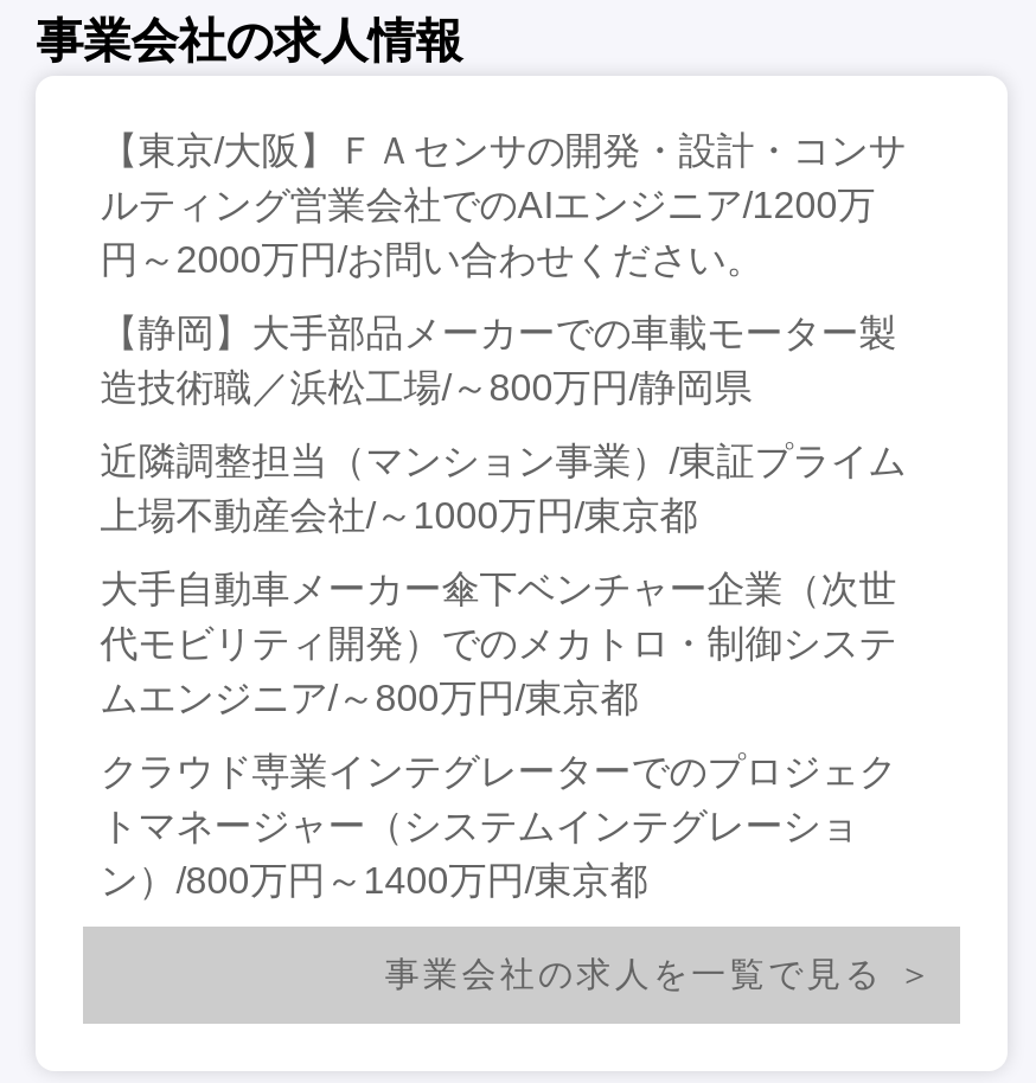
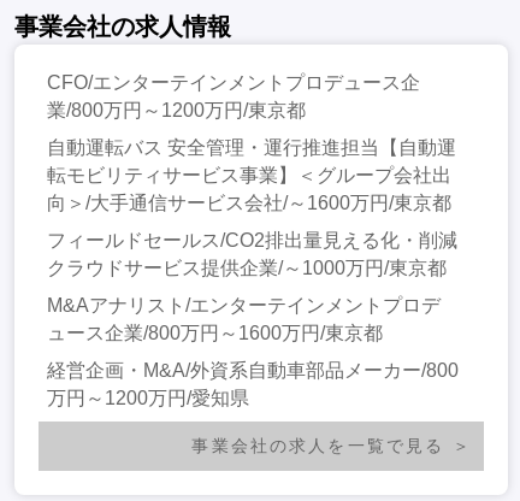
- 【東京/大阪】ＦＡセンサの開発・設計・コンサ
- ルティング営業会社でのAIエンジニア/1200万
- 円～2000万円/お問い合わせください。
+ CFO/エンターテインメントプロデュース企
+ 業/800万円～1200万円/東京都

- 【静岡】大手部品メーカーでの車載モーター製
- 造技術職／浜松工場/～800万円/静岡県
+ 自動運転バス 安全管理・運行推進担当【自動運
+ 転モビリティサービス事業】＜グループ会社出
+ 向＞/大手通信サービス会社/～1600万円/東京都

- 近隣調整担当（マンション事業）/東証プライム
- 上場不動産会社/～1000万円/東京都
+ フィールドセールス/CO2排出量見える化・削減
+ クラウドサービス提供企業/～1000万円/東京都

- 大手自動車メーカー傘下ベンチャー企業（次世
- 代モビリティ開発）でのメカトロ・制御システ
- ムエンジニア/～800万円/東京都
+ M&Aアナリスト/エンターテインメントプロデ
+ ュース企業/800万円～1600万円/東京都

- クラウド専業インテグレーターでのプロジェク
- トマネージャー（システムインテグレーショ
- ン）/800万円～1400万円/東京都
+ 経営企画・M&A/外資系自動車部品メーカー/800
+ 万円～1200万円/愛知県
